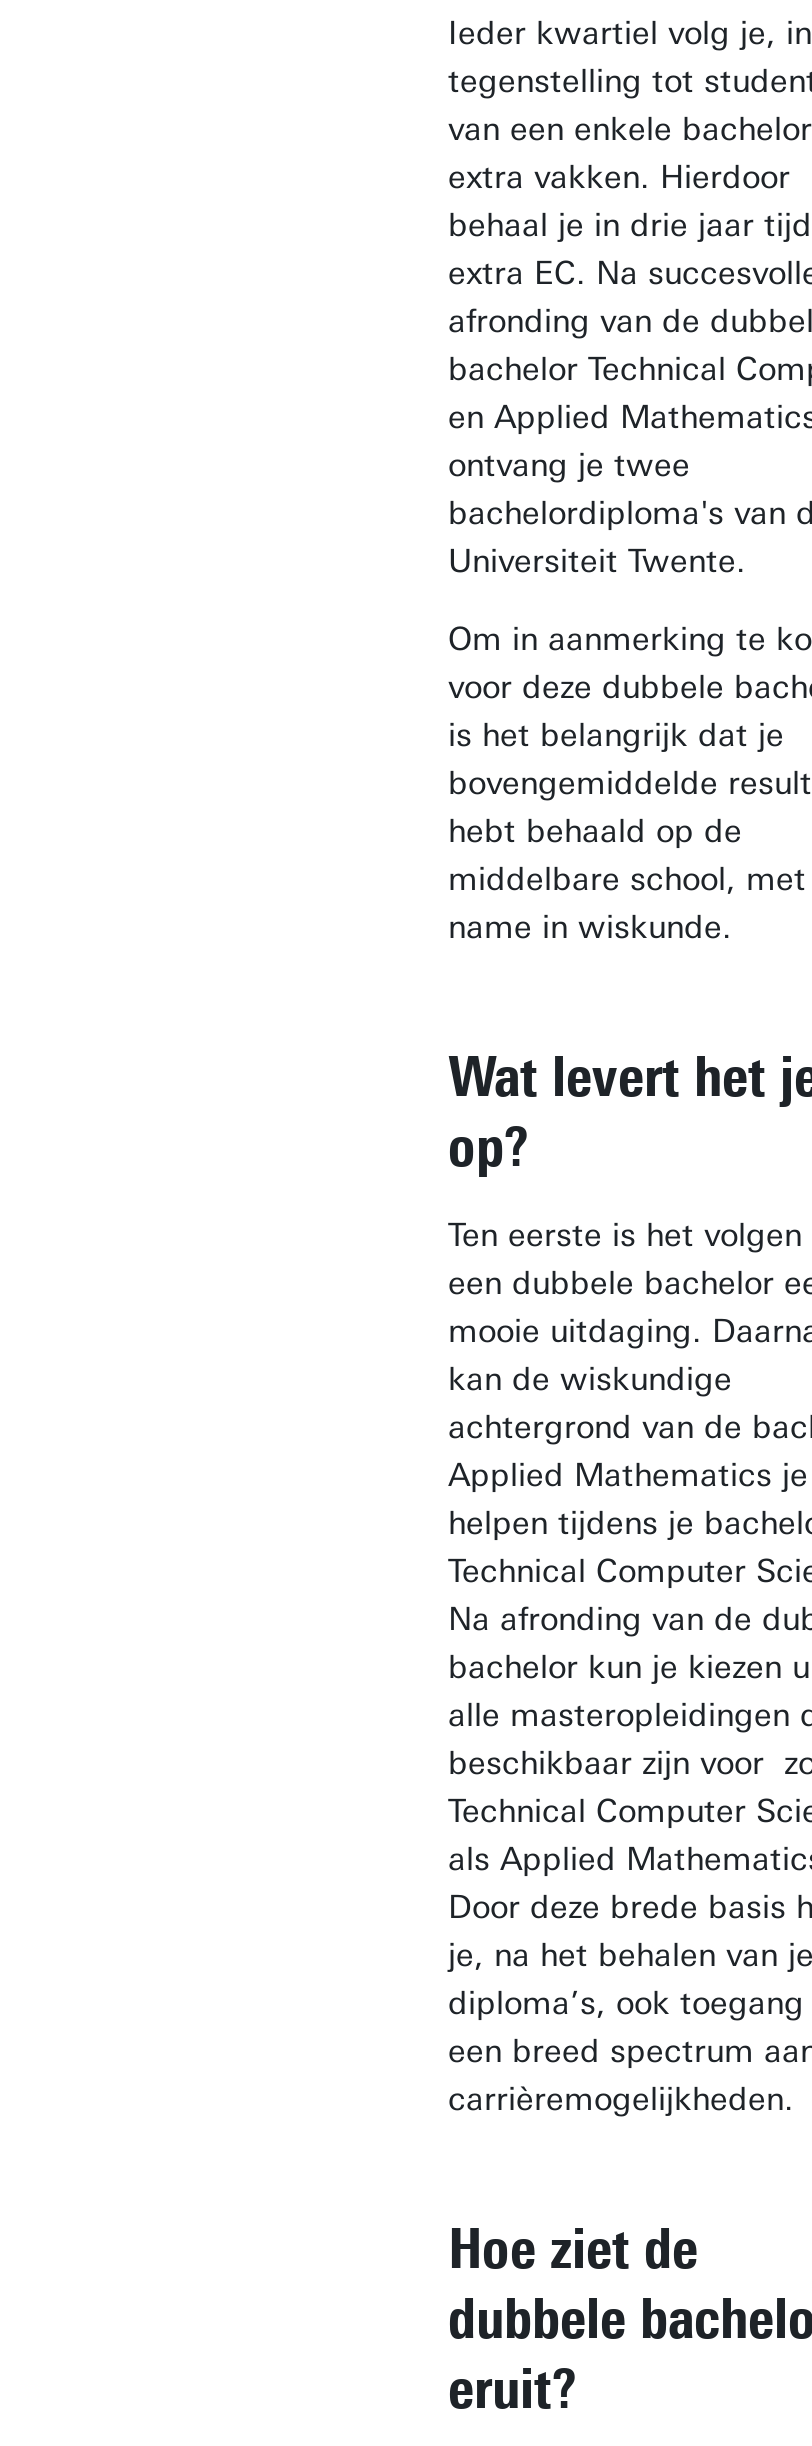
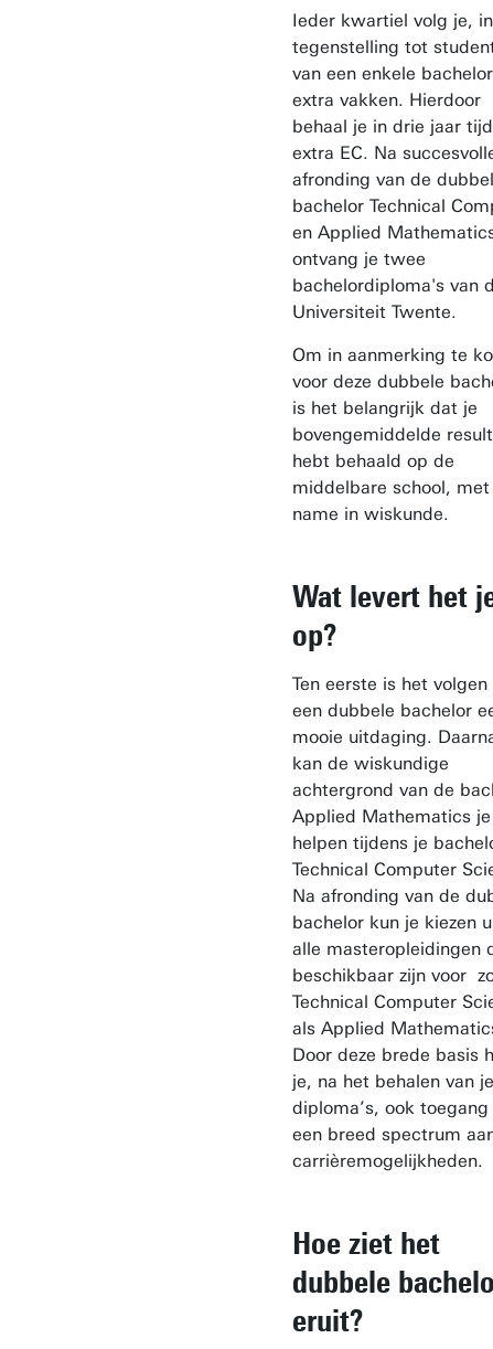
- Hoe ziet de
+ Hoe ziet het
